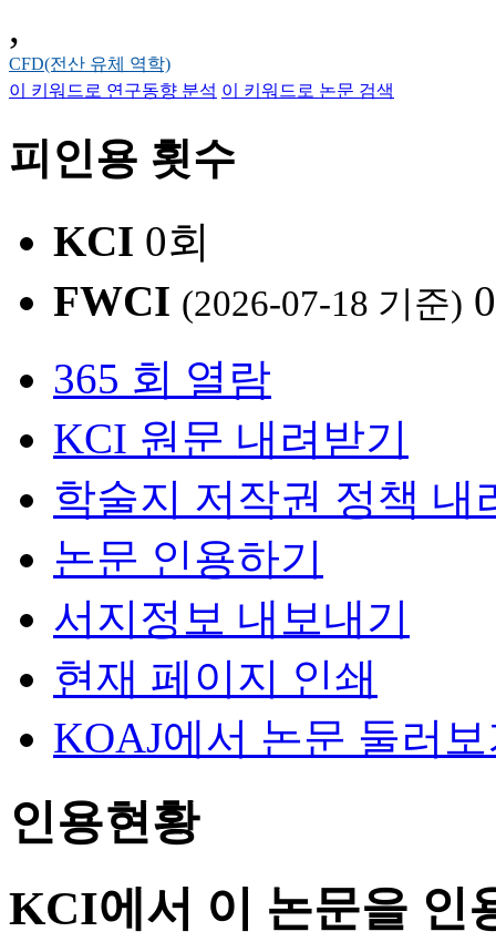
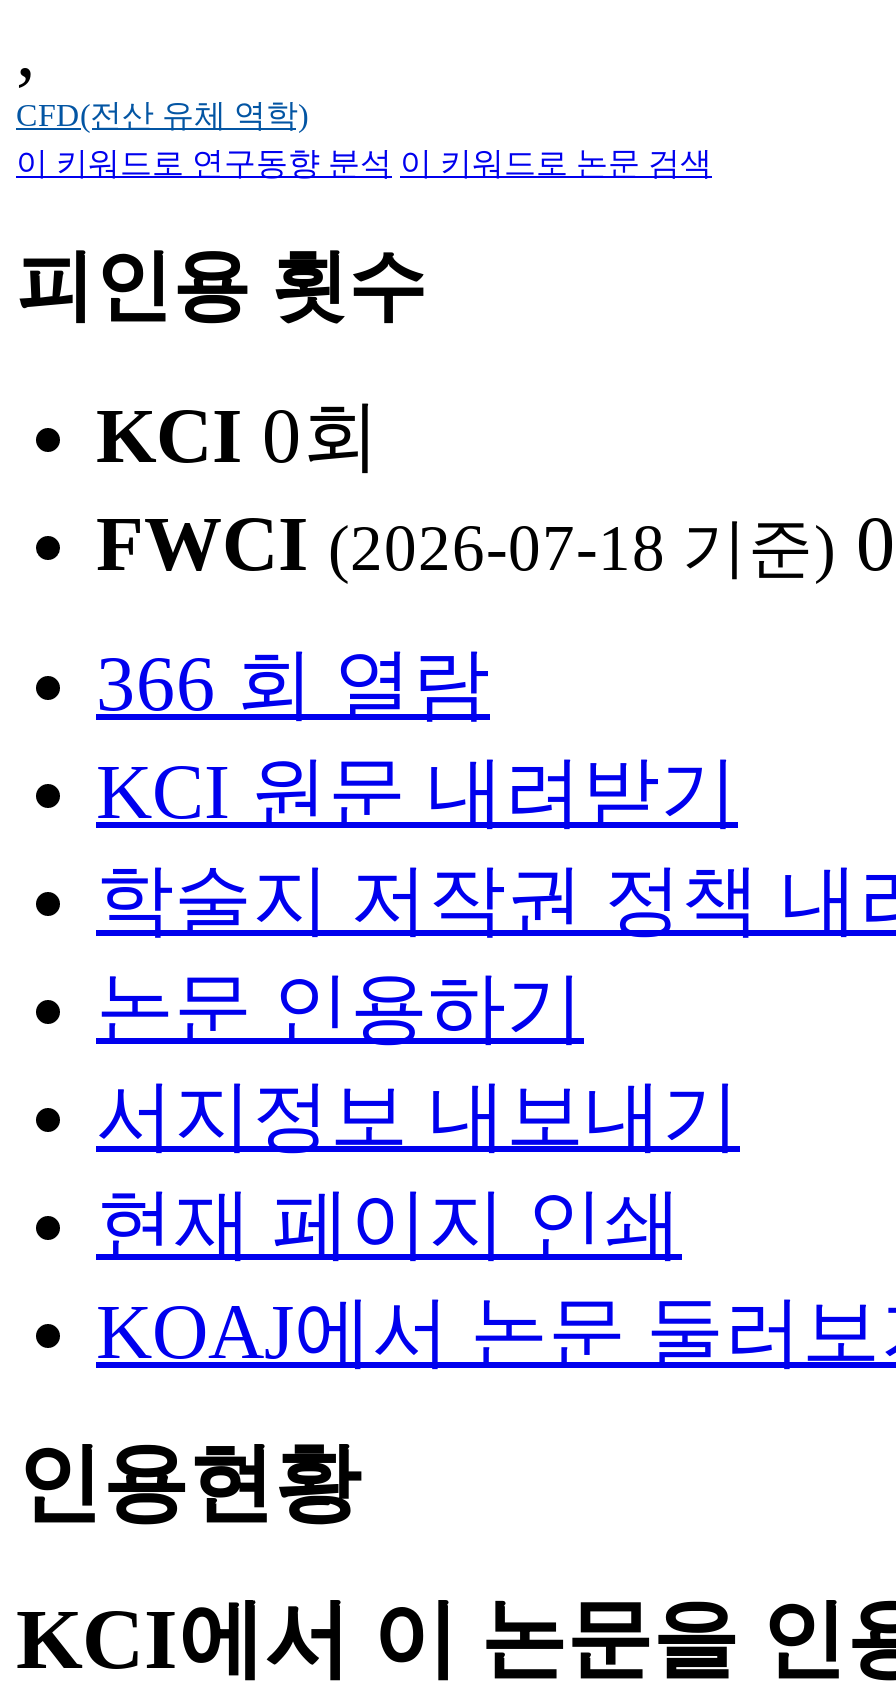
- 365 회 열람
+ 366 회 열람
